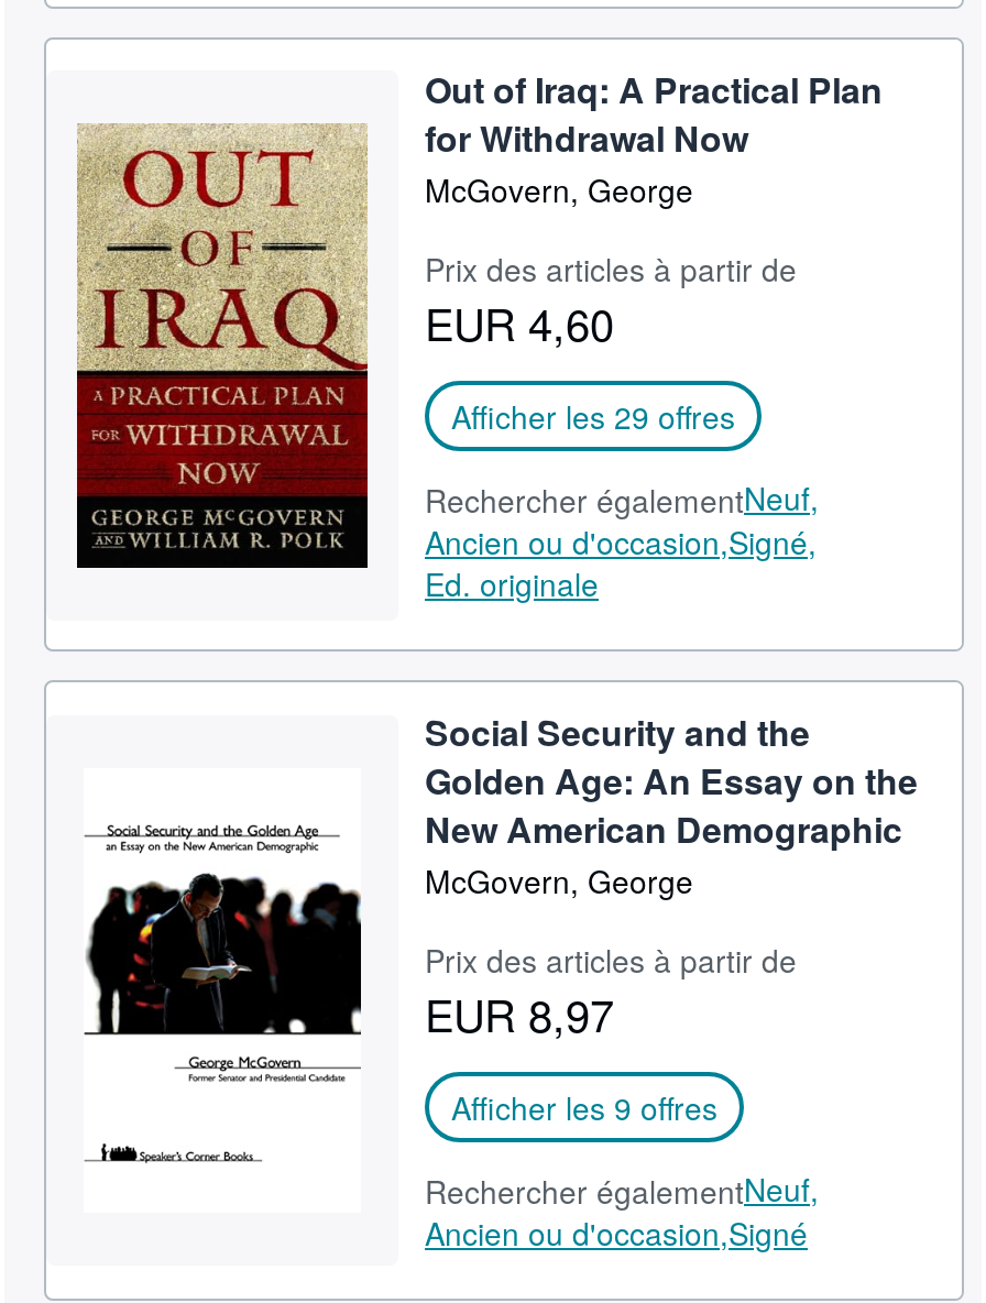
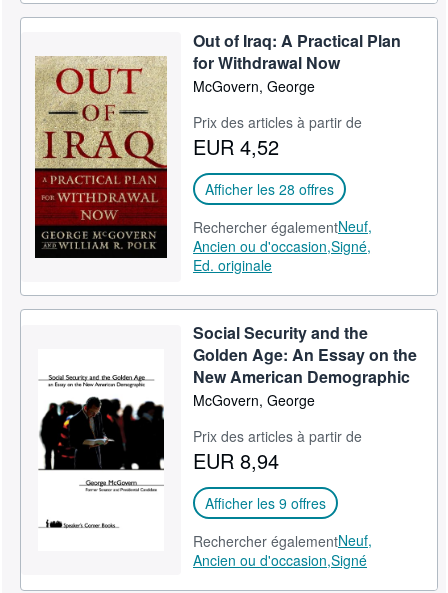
- EUR 4,60
+ EUR 4,52

- Afficher les 29 offres
+ Afficher les 28 offres

- EUR 8,97
+ EUR 8,94
